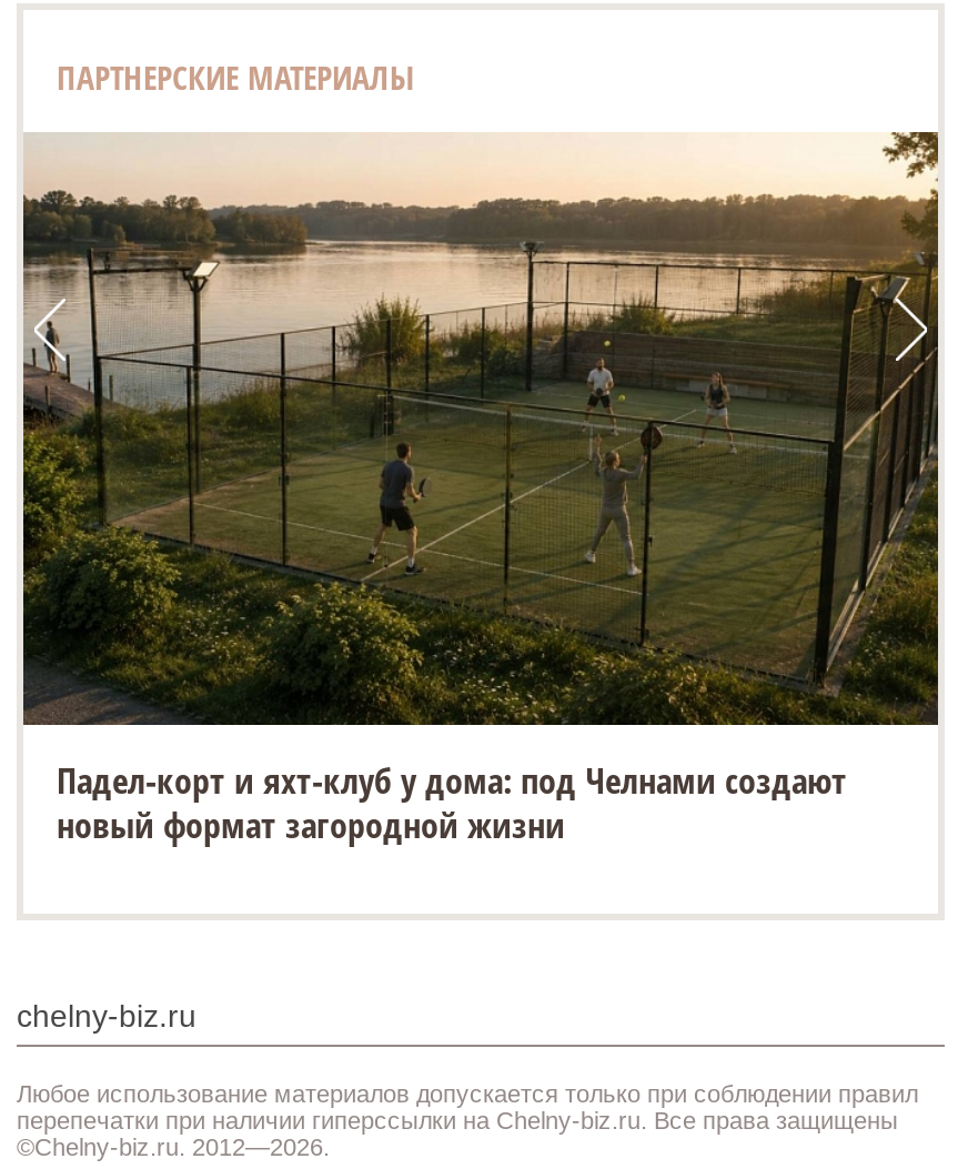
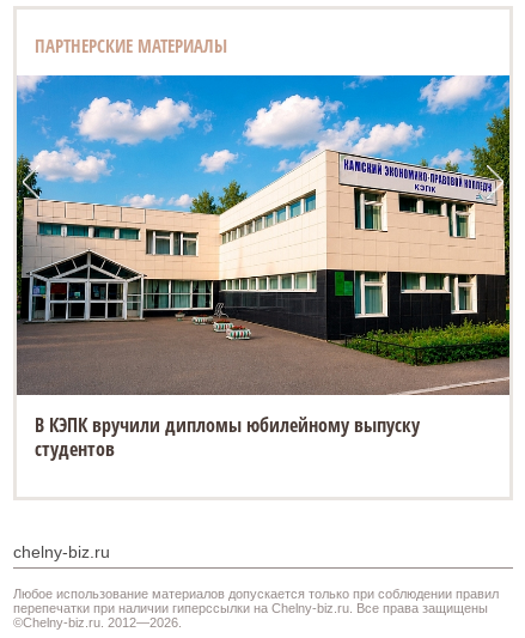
- [image]
- Падел-корт и яхт-клуб у дома: под Челнами создают
- новый формат загородной жизни
+ [image]
+ В КЭПК вручили дипломы юбилейному выпуску
+ студентов
